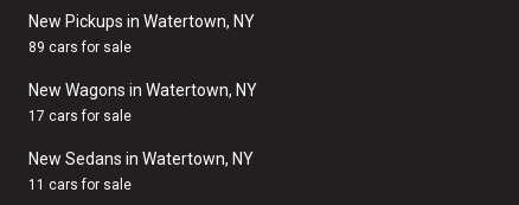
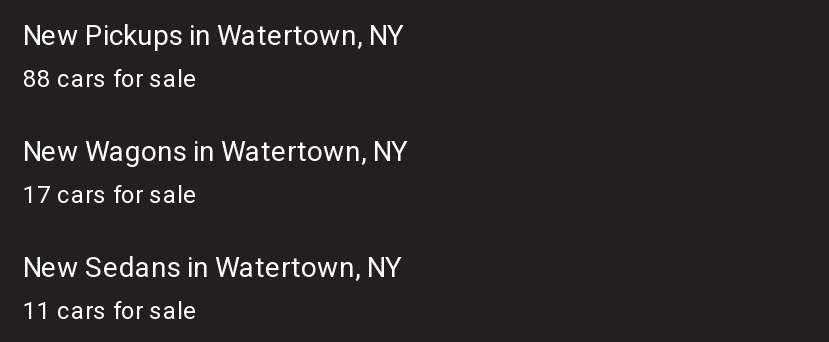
- 89 cars for sale
+ 88 cars for sale
